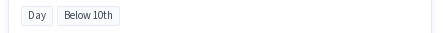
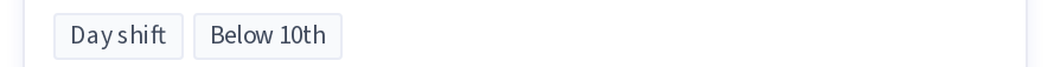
- Day
+ Day shift
